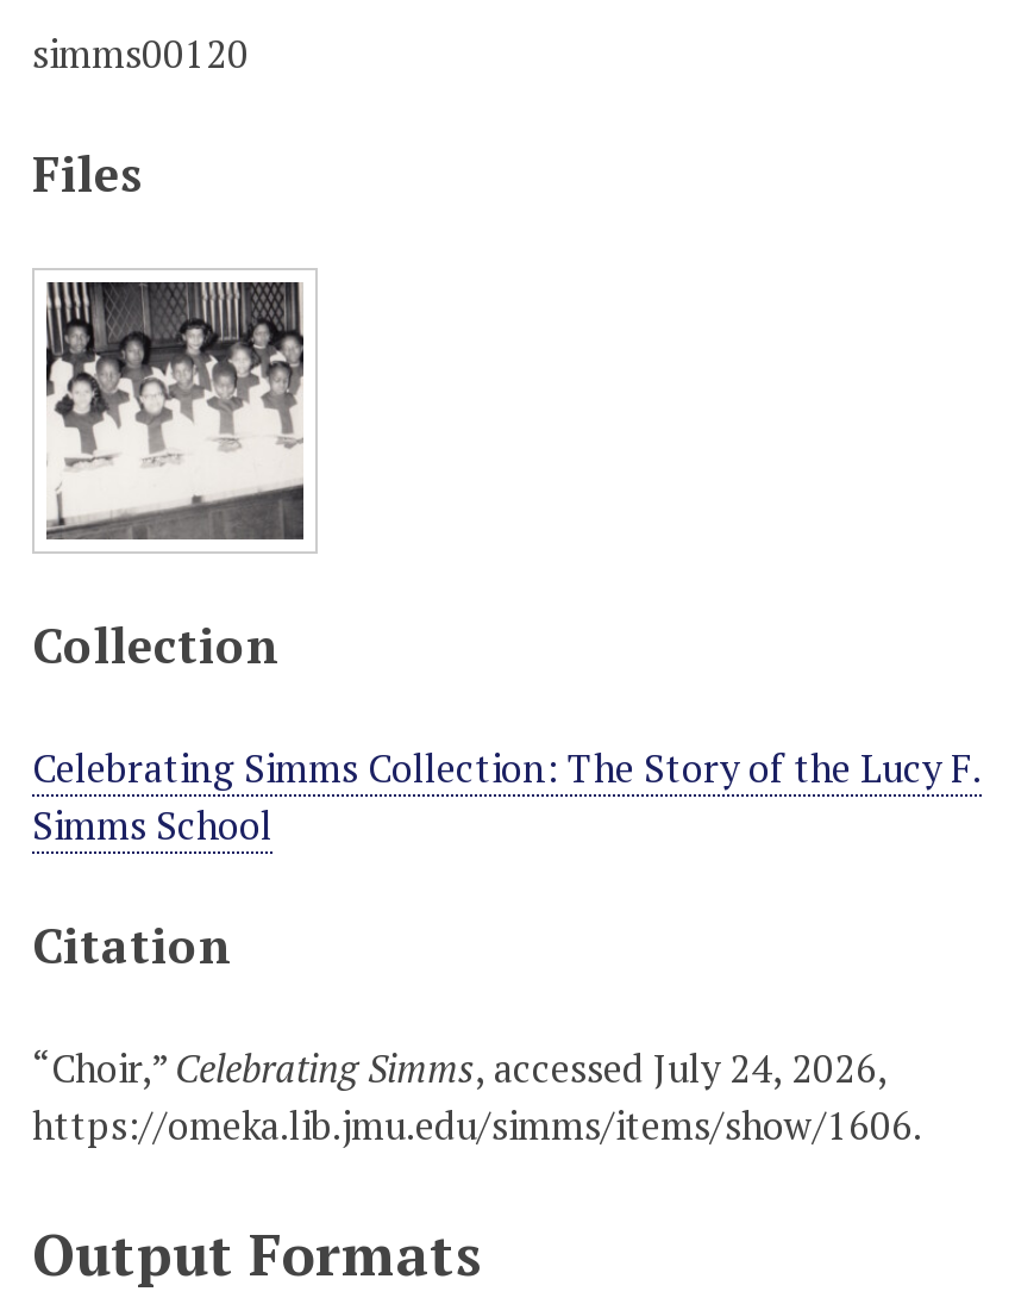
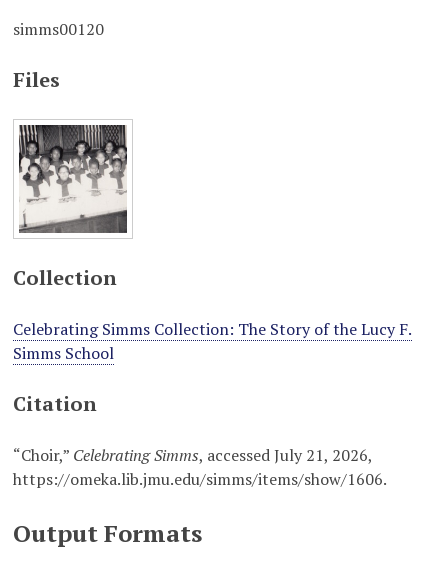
- “Choir,” Celebrating Simms, accessed July 24, 2026,
+ “Choir,” Celebrating Simms, accessed July 21, 2026,
